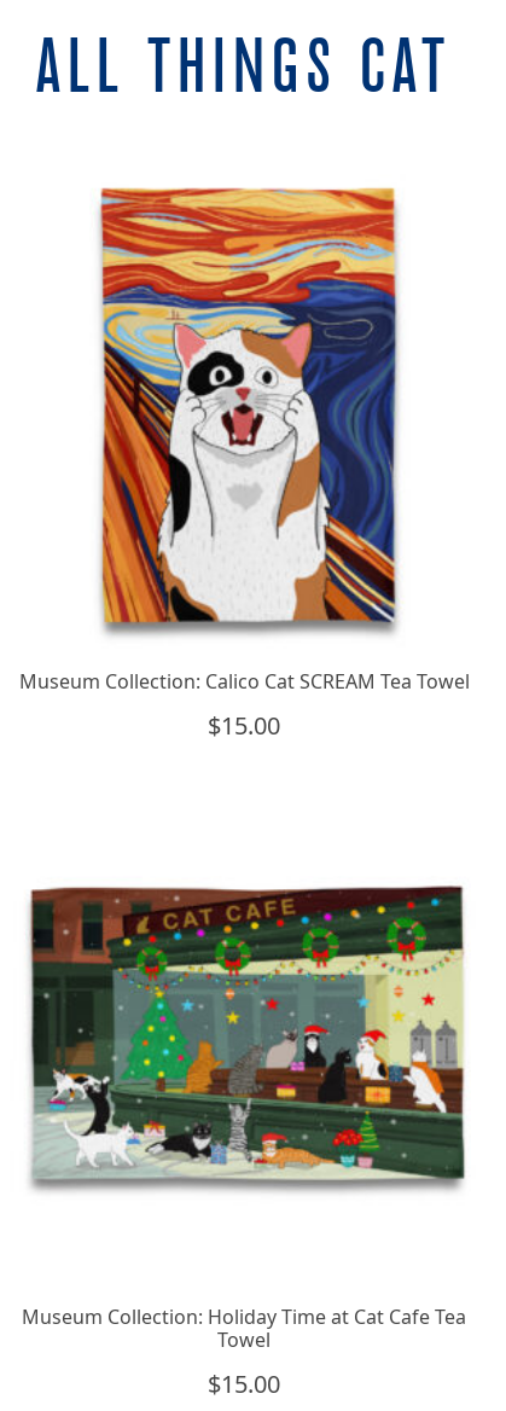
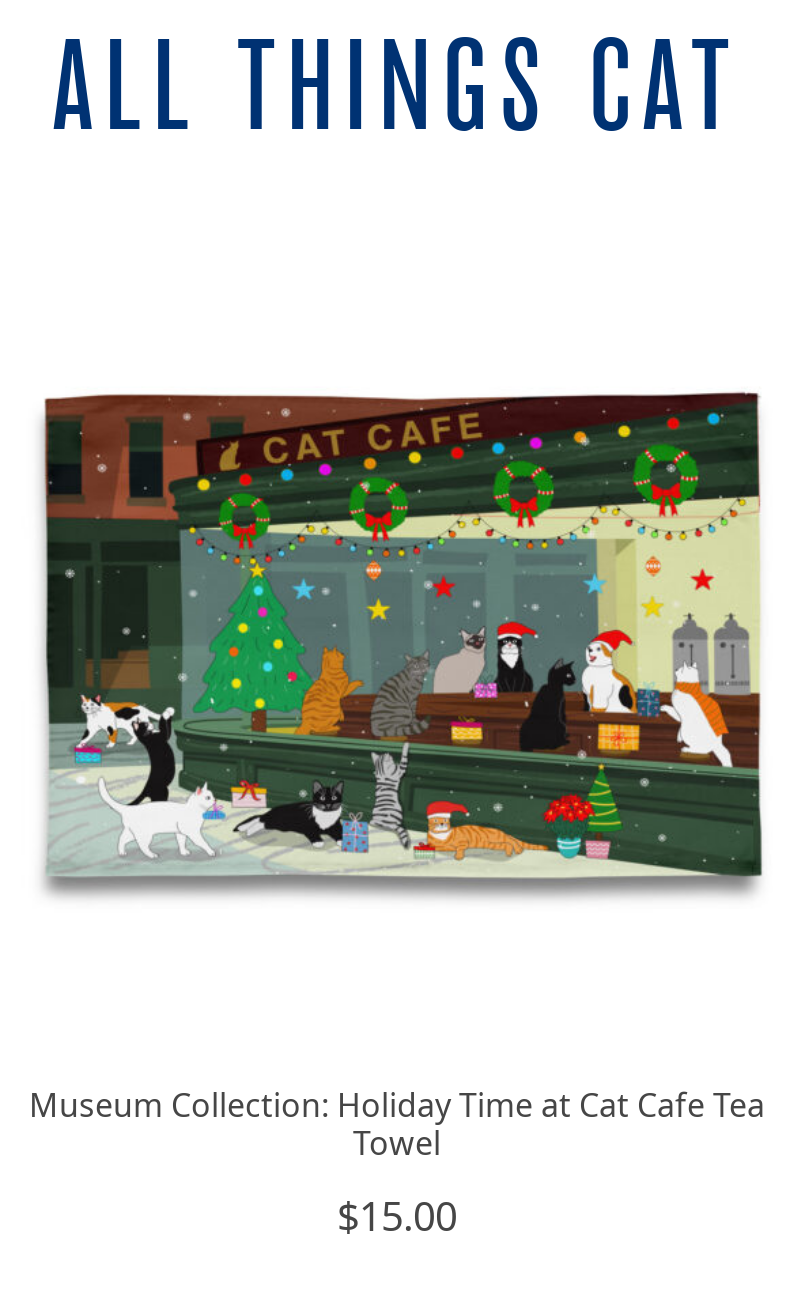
- [image]
- Museum Collection: Calico Cat SCREAM Tea Towel
- $15.00
